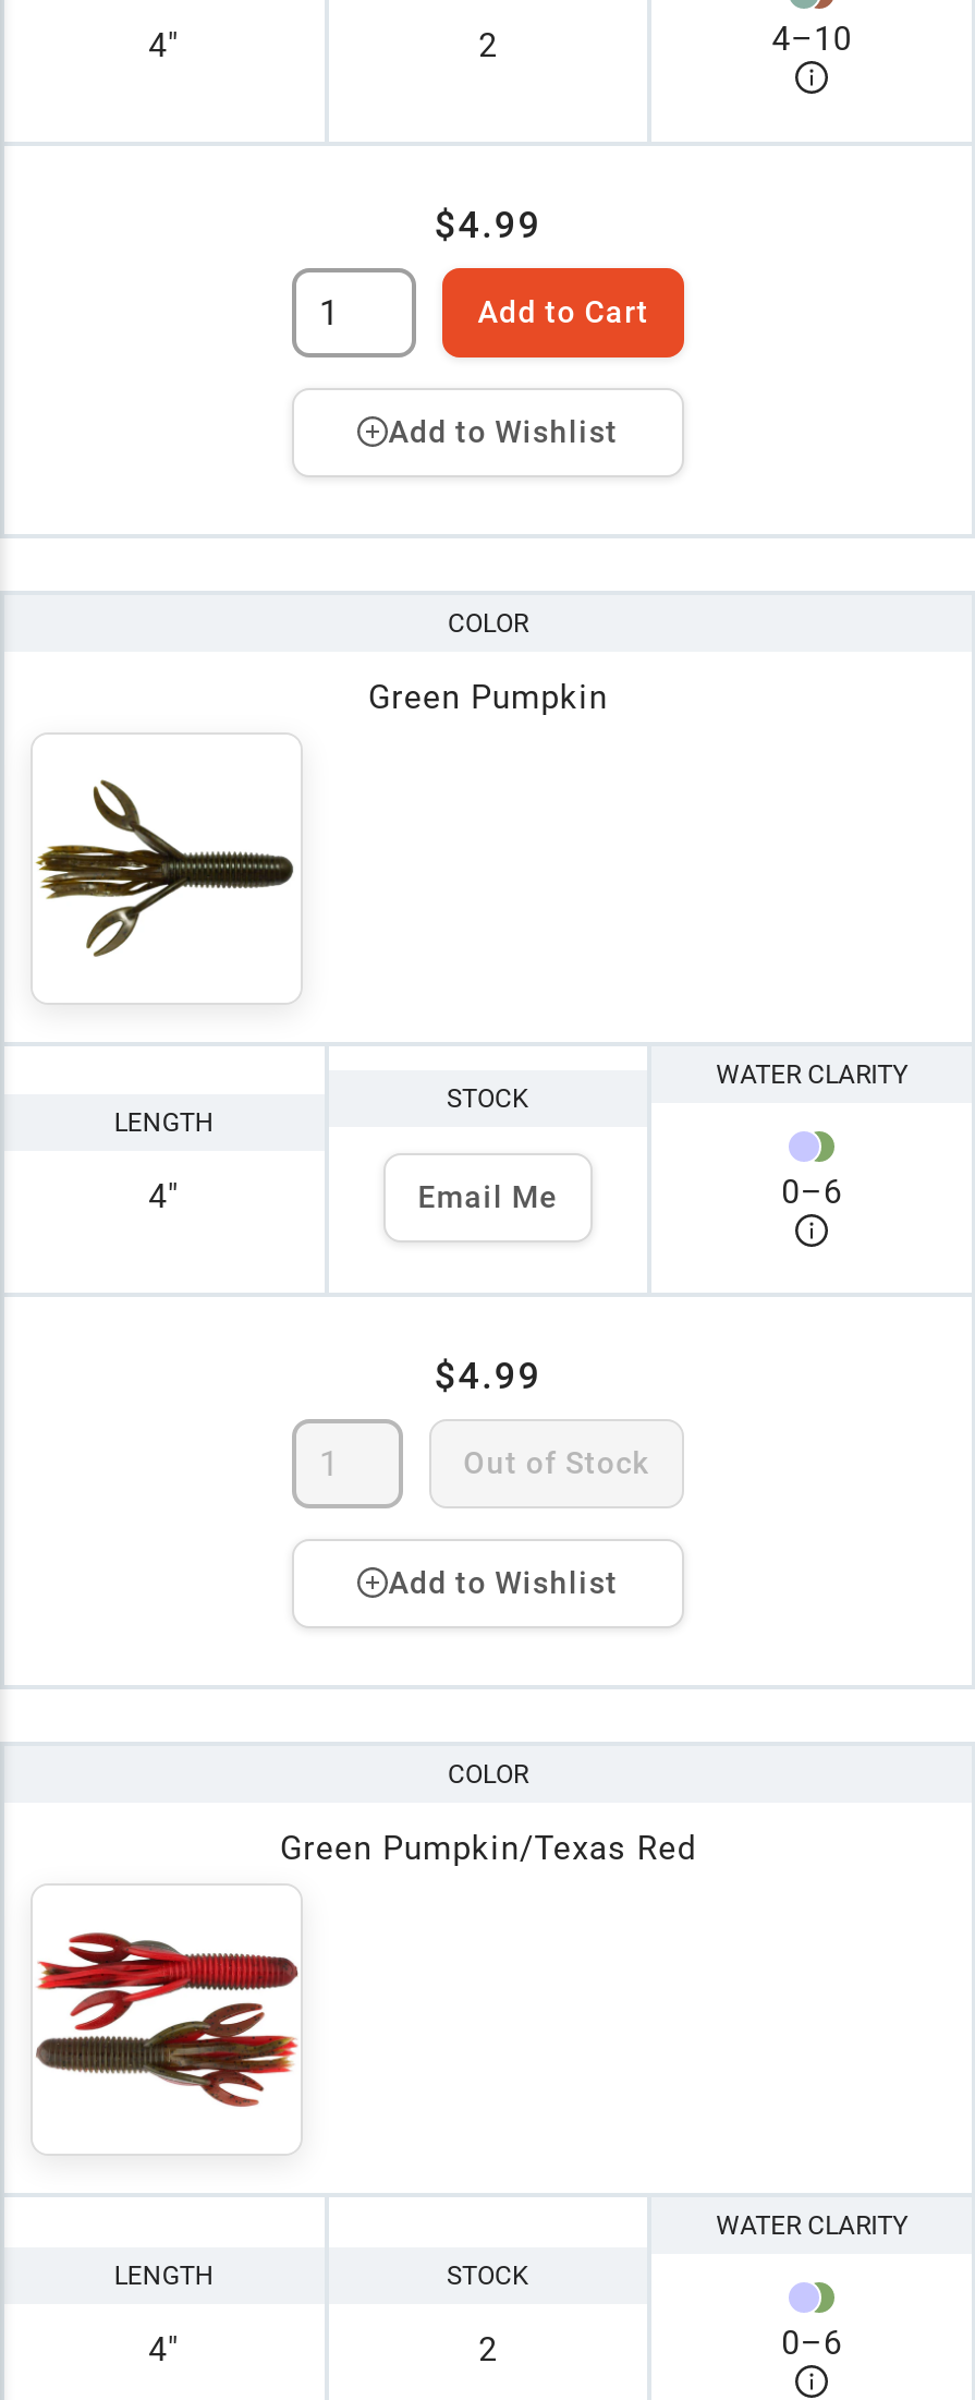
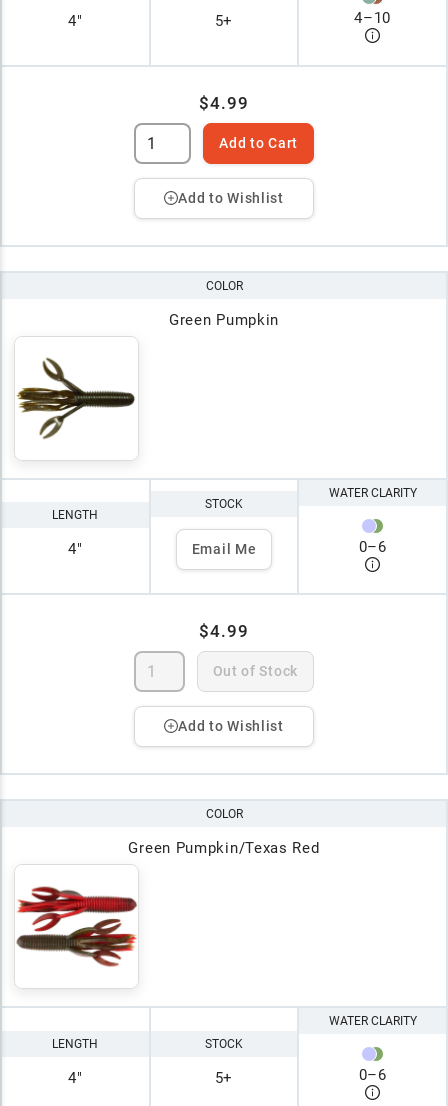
- 2
+ 5+

- 2
+ 5+
